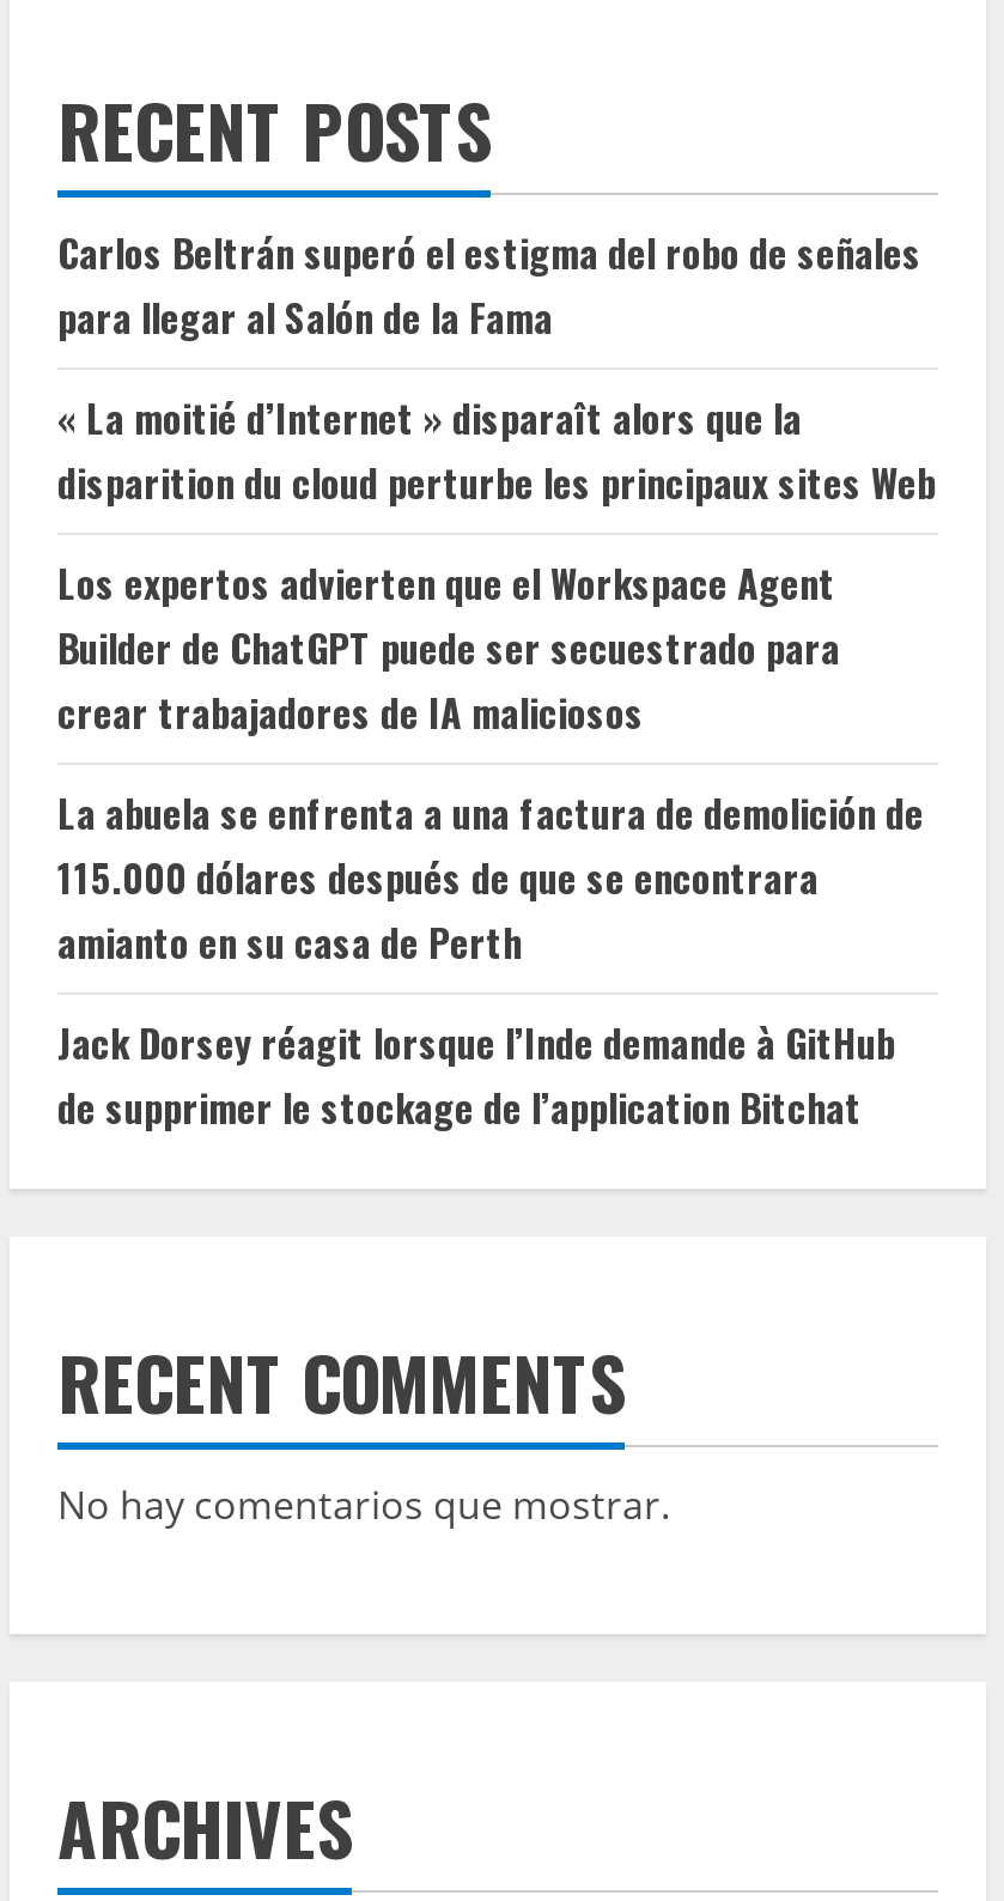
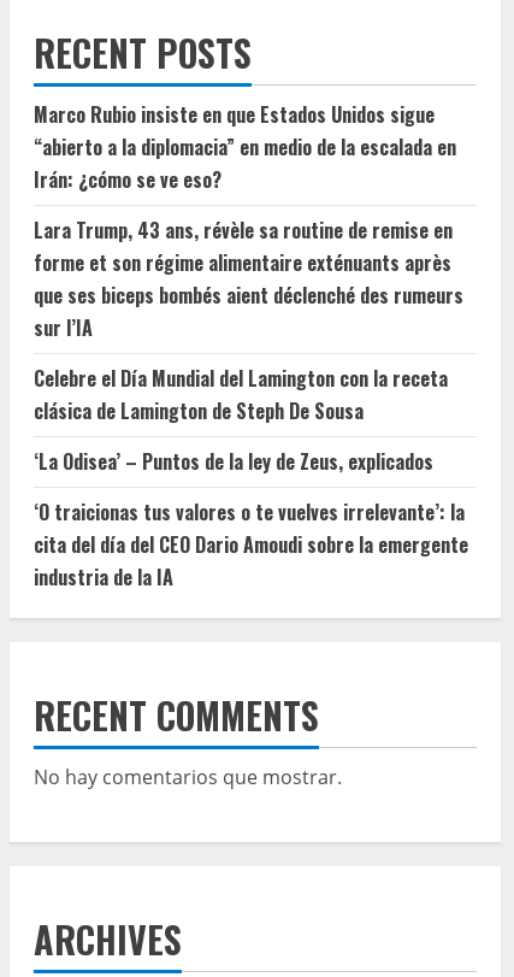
- Carlos Beltrán superó el estigma del robo de señales
- para llegar al Salón de la Fama
+ Marco Rubio insiste en que Estados Unidos sigue
+ “abierto a la diplomacia” en medio de la escalada en
+ Irán: ¿cómo se ve eso?

- « La moitié d’Internet » disparaît alors que la
- disparition du cloud perturbe les principaux sites Web
+ Lara Trump, 43 ans, révèle sa routine de remise en
+ forme et son régime alimentaire exténuants après
+ que ses biceps bombés aient déclenché des rumeurs
+ sur l’IA

- Los expertos advierten que el Workspace Agent
- Builder de ChatGPT puede ser secuestrado para
- crear trabajadores de IA maliciosos
+ Celebre el Día Mundial del Lamington con la receta
+ clásica de Lamington de Steph De Sousa

- La abuela se enfrenta a una factura de demolición de
- 115.000 dólares después de que se encontrara
- amianto en su casa de Perth
+ ‘La Odisea’ – Puntos de la ley de Zeus, explicados

- Jack Dorsey réagit lorsque l’Inde demande à GitHub
- de supprimer le stockage de l’application Bitchat
+ ‘O traicionas tus valores o te vuelves irrelevante’: la
+ cita del día del CEO Dario Amoudi sobre la emergente
+ industria de la IA
